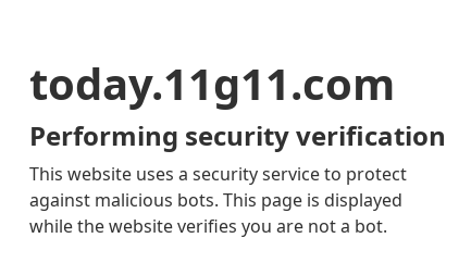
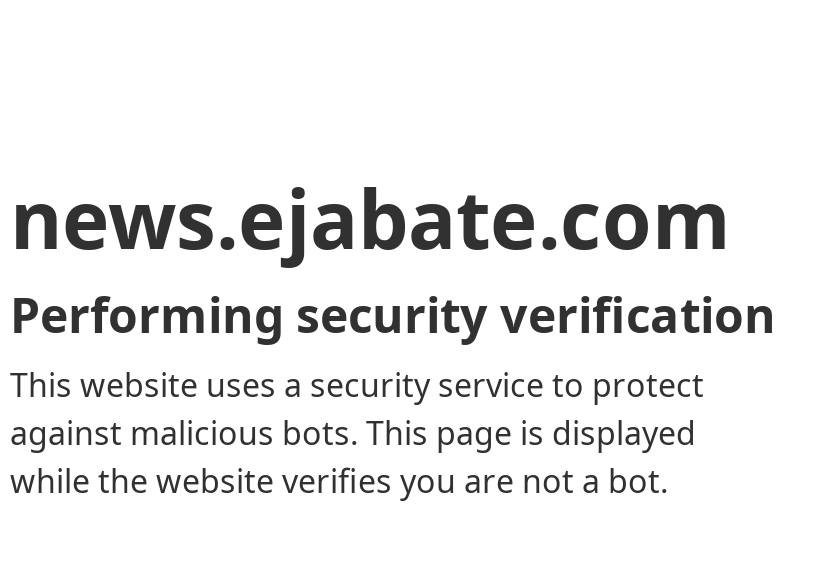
- today.11g11.com
+ news.ejabate.com
